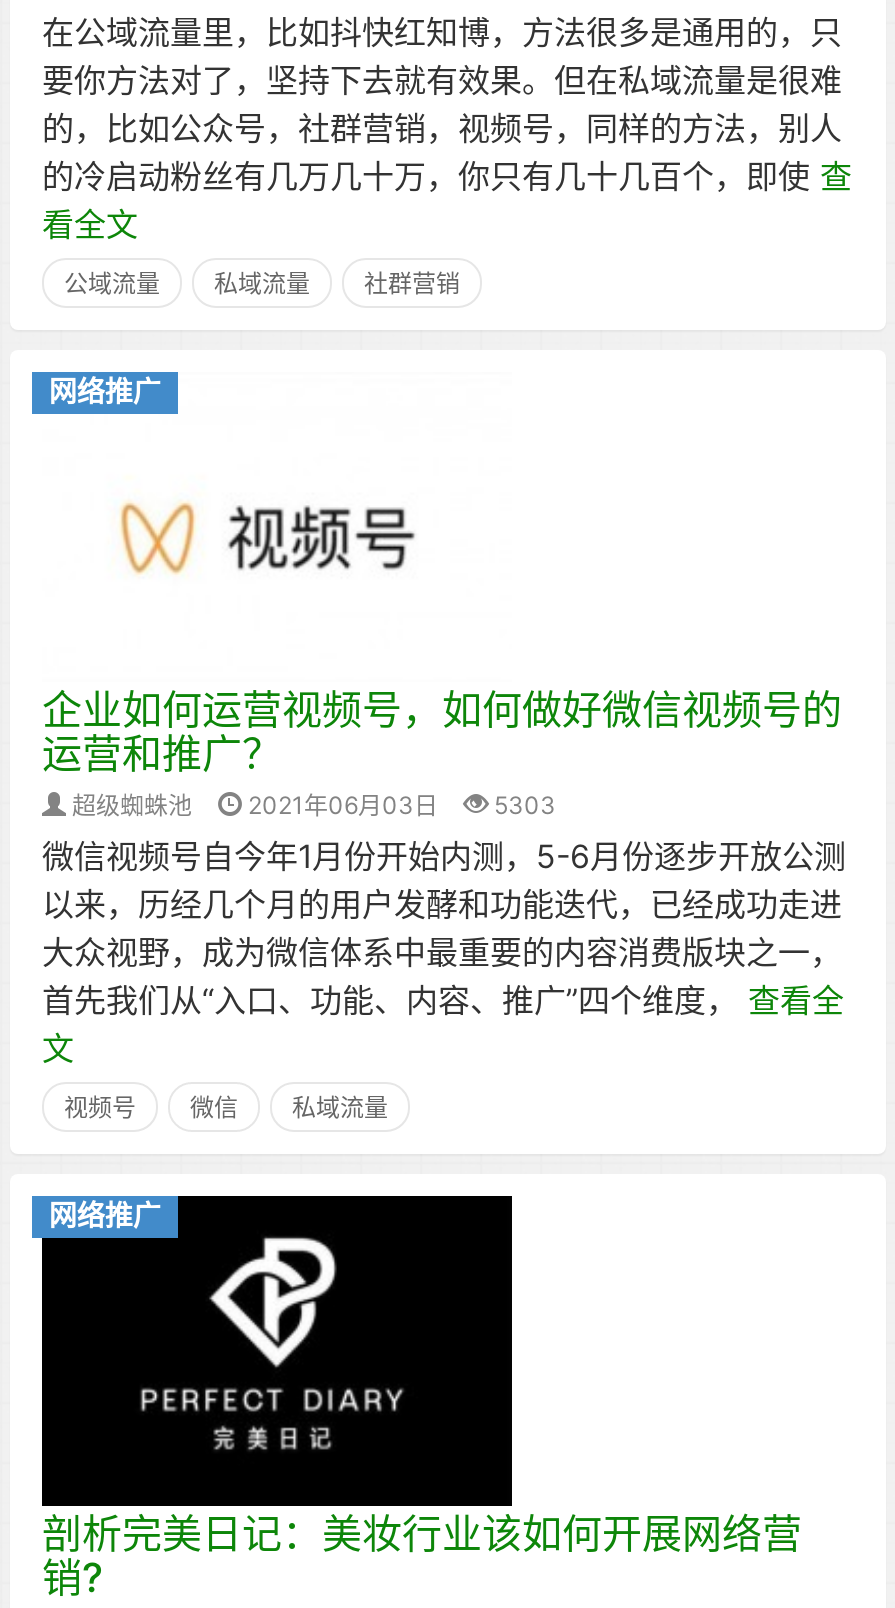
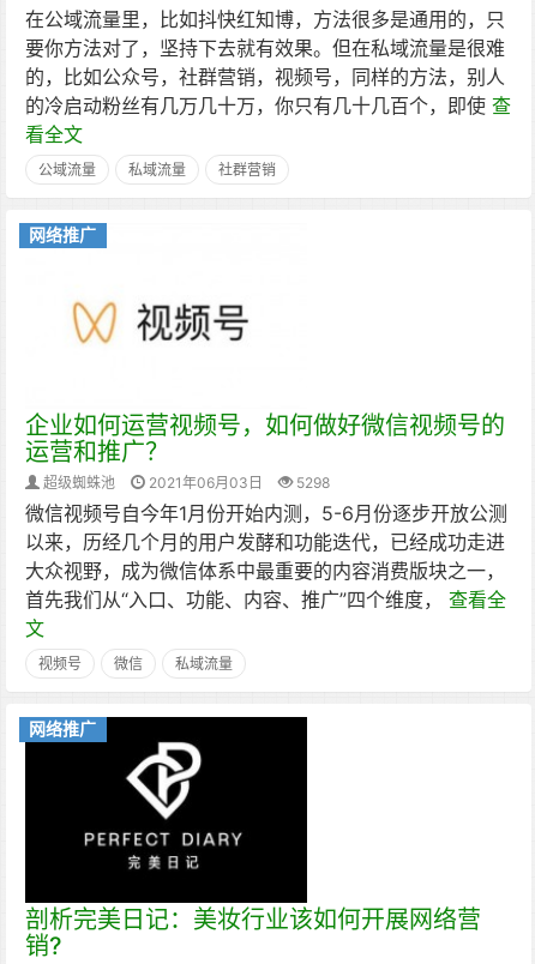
- 超级蜘蛛池 2021年06月03日 5303
+ 超级蜘蛛池 2021年06月03日 5298
